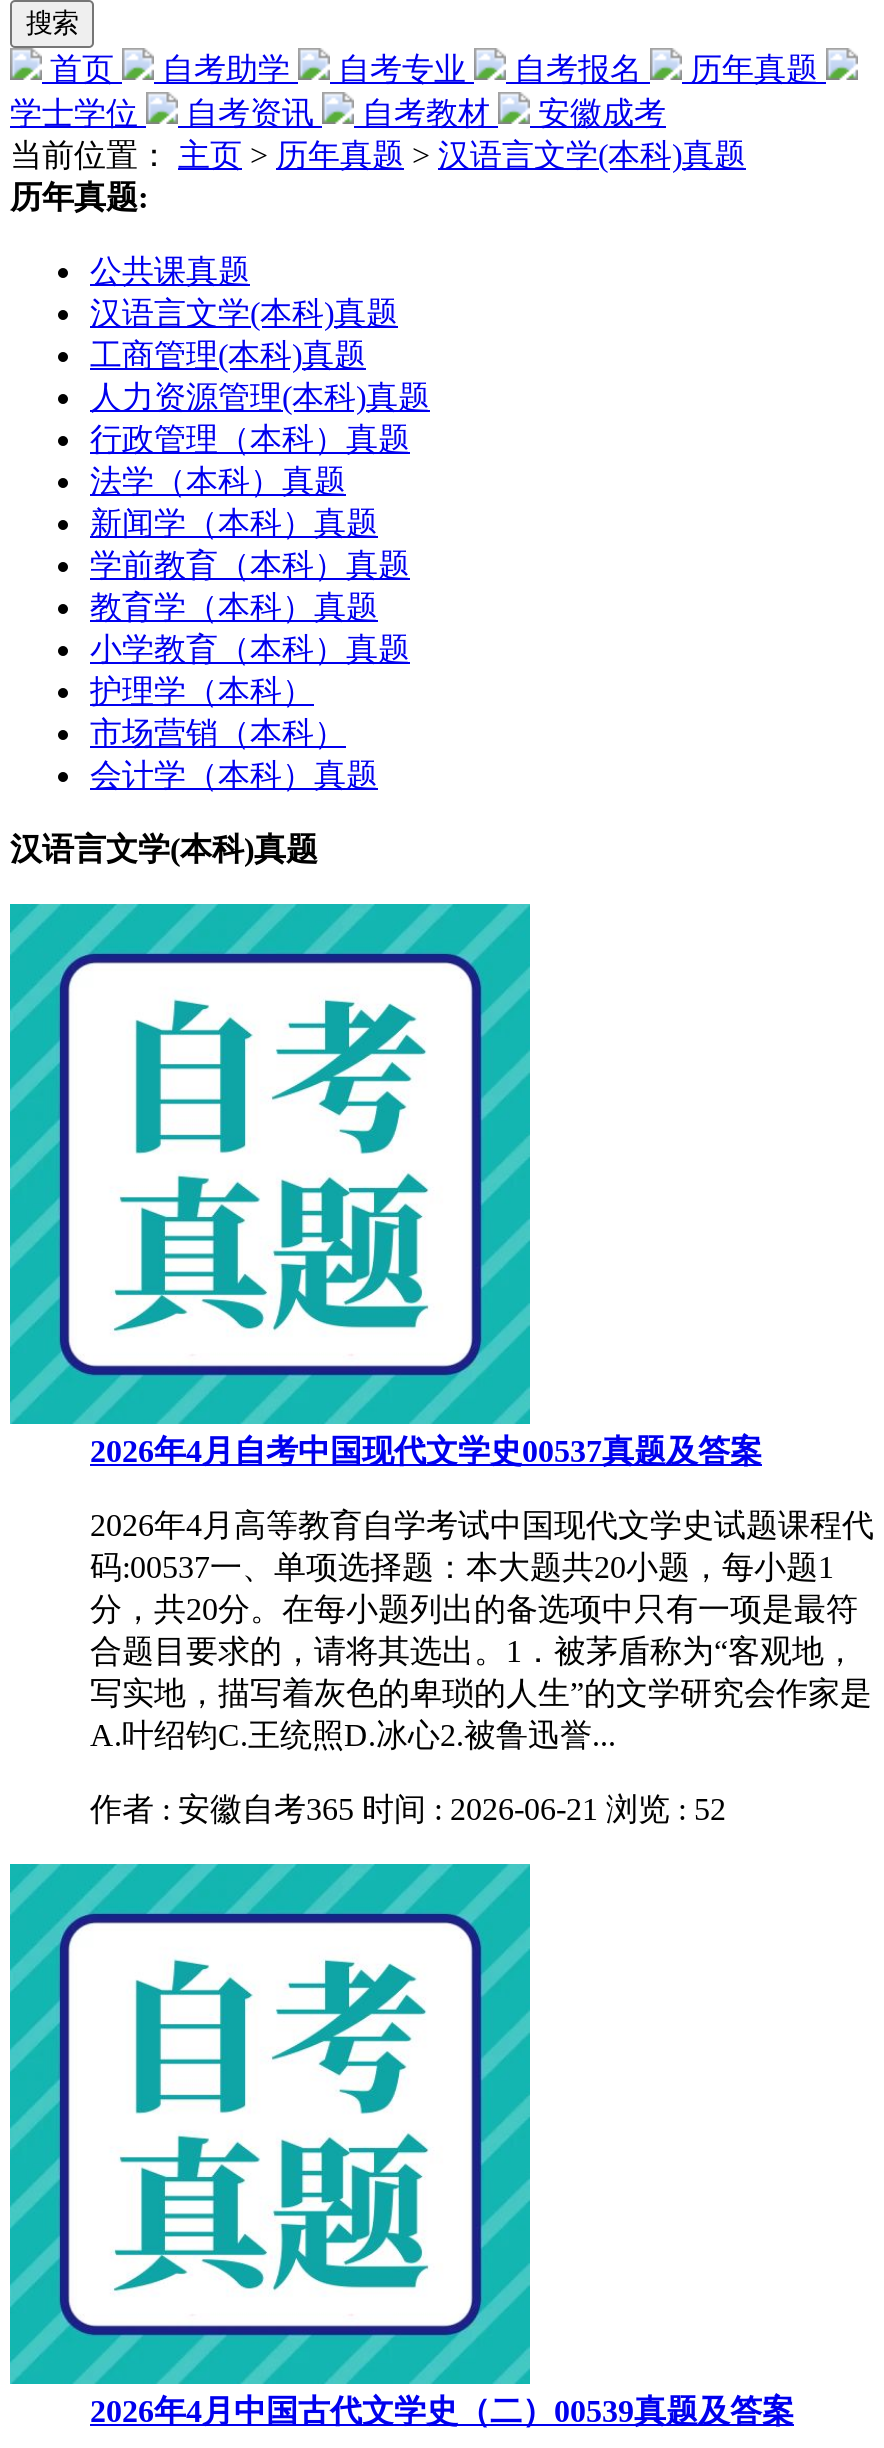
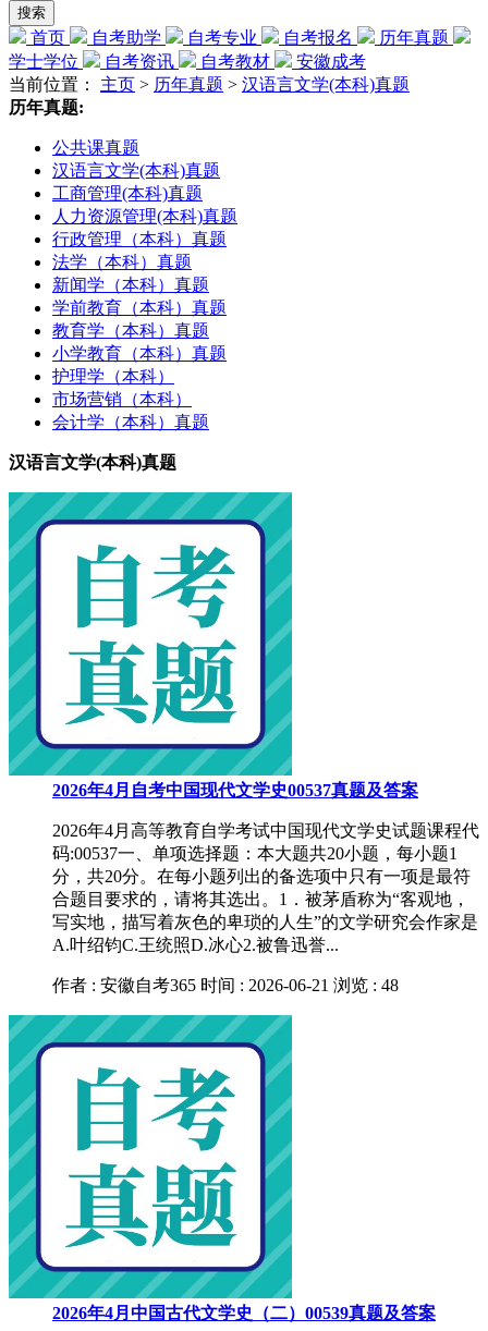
- 作者 : 安徽自考365 时间 : 2026-06-21 浏览 : 52
+ 作者 : 安徽自考365 时间 : 2026-06-21 浏览 : 48
